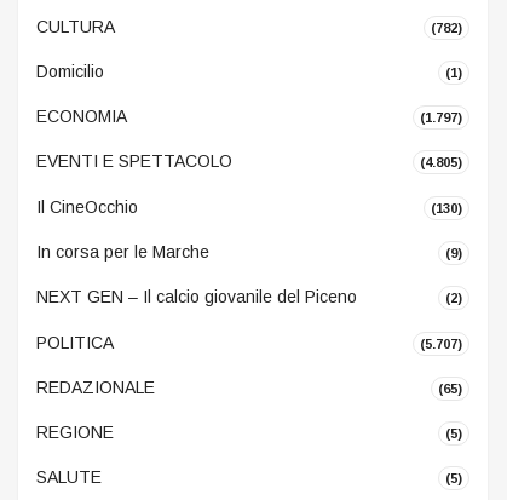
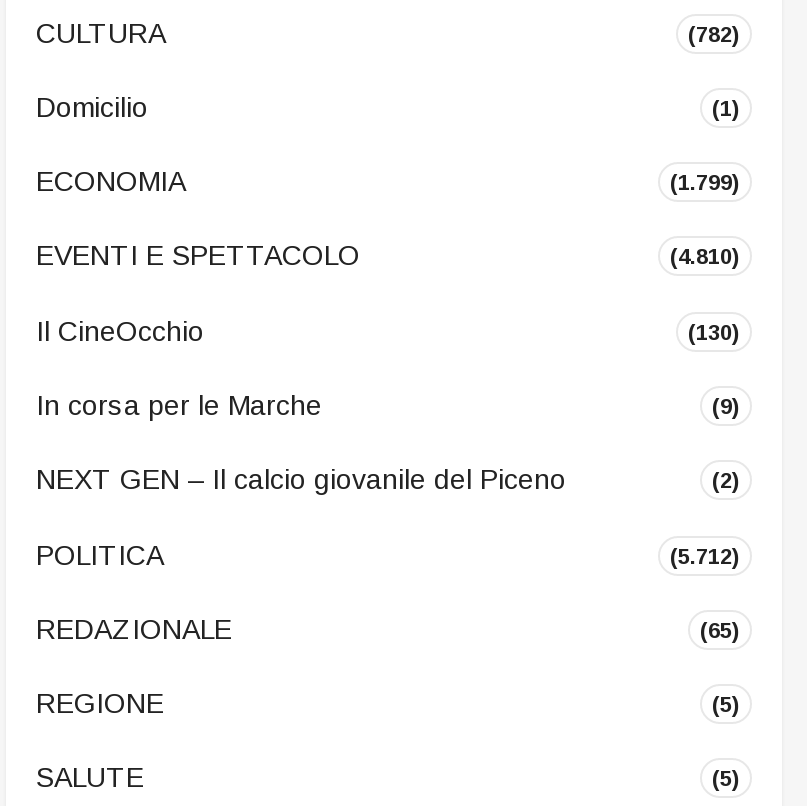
- (1.797)
+ (1.799)

- (4.805)
+ (4.810)

- (5.707)
+ (5.712)
